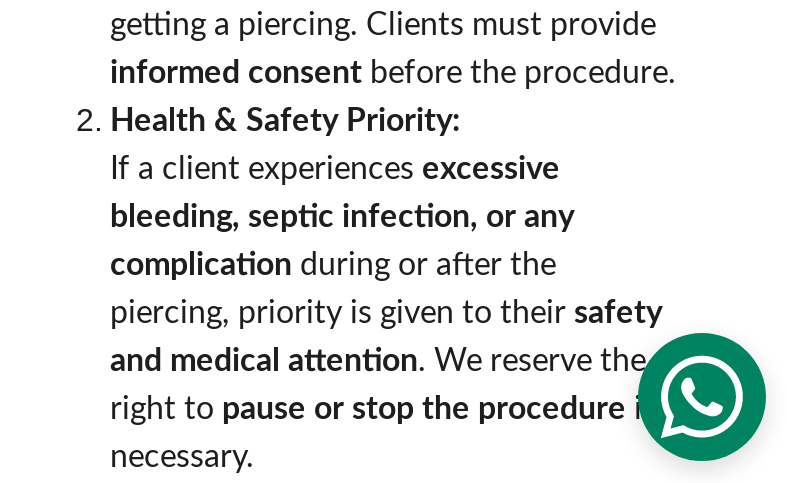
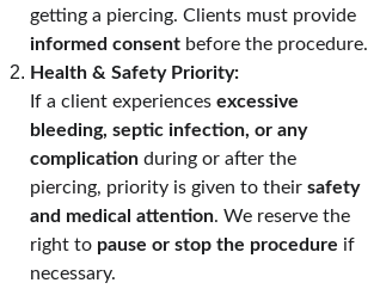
- [image]
